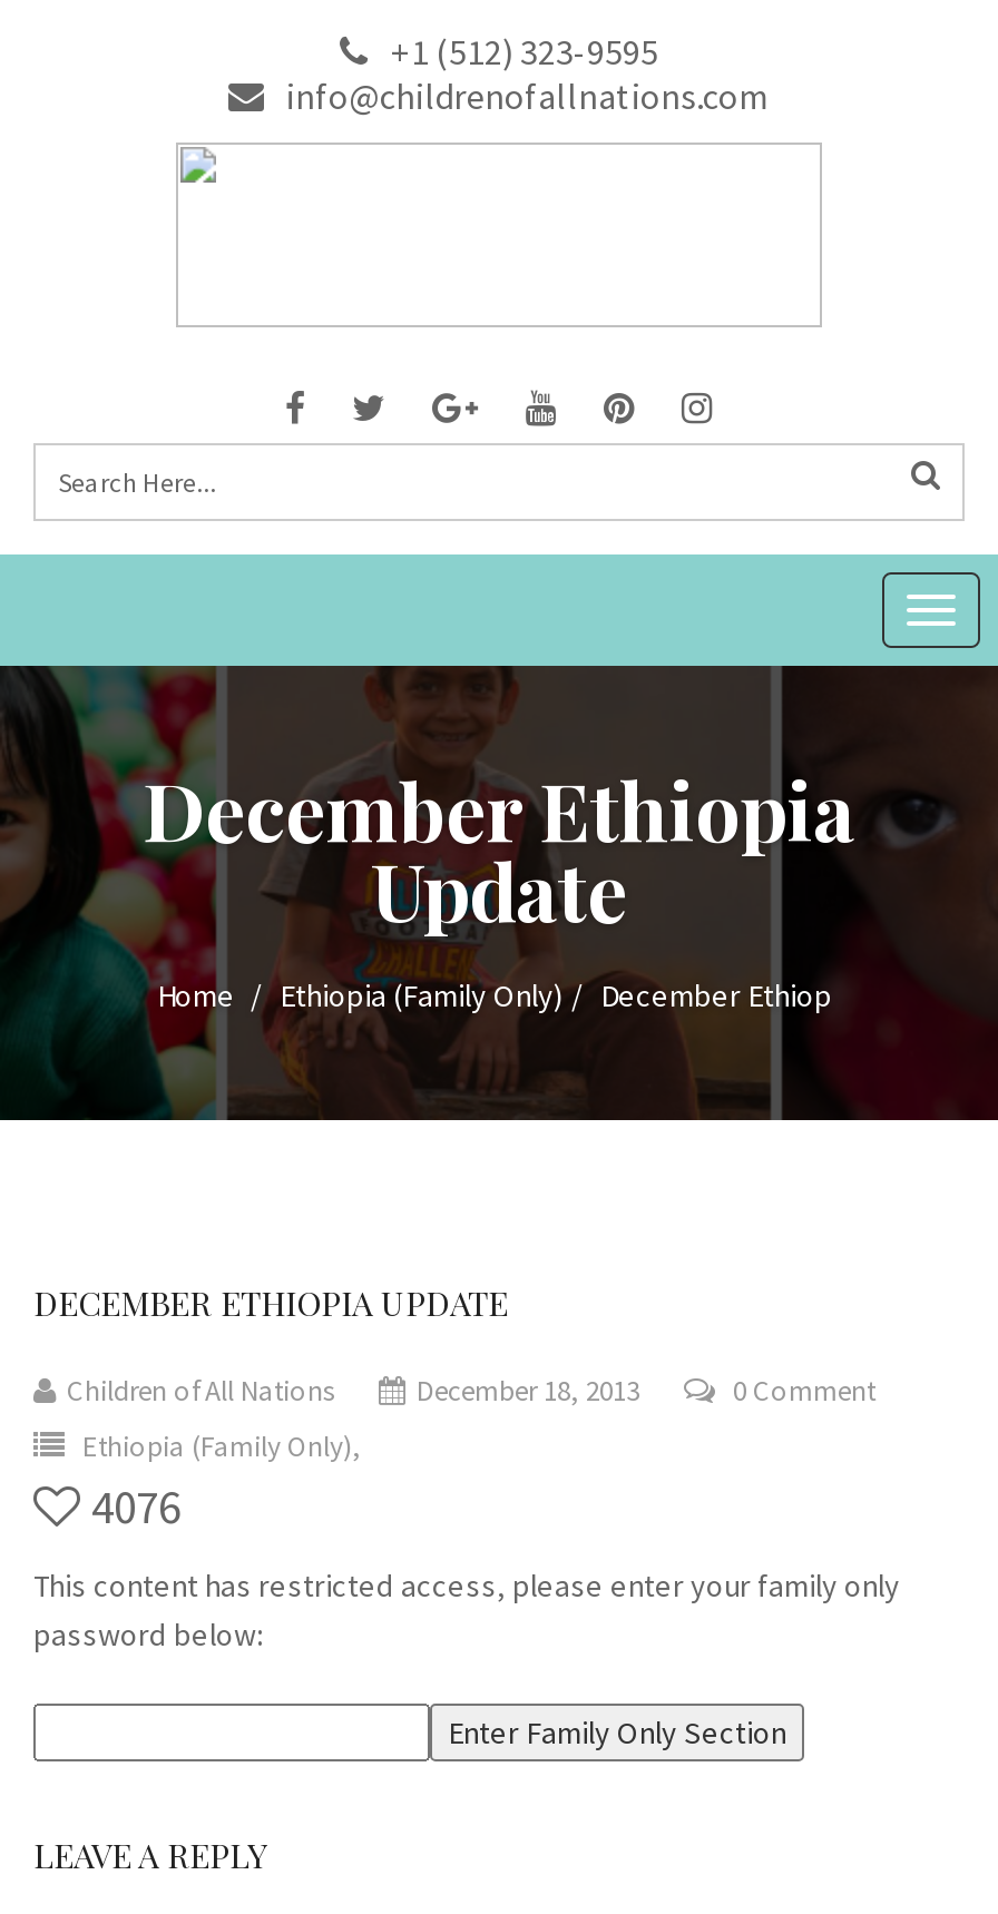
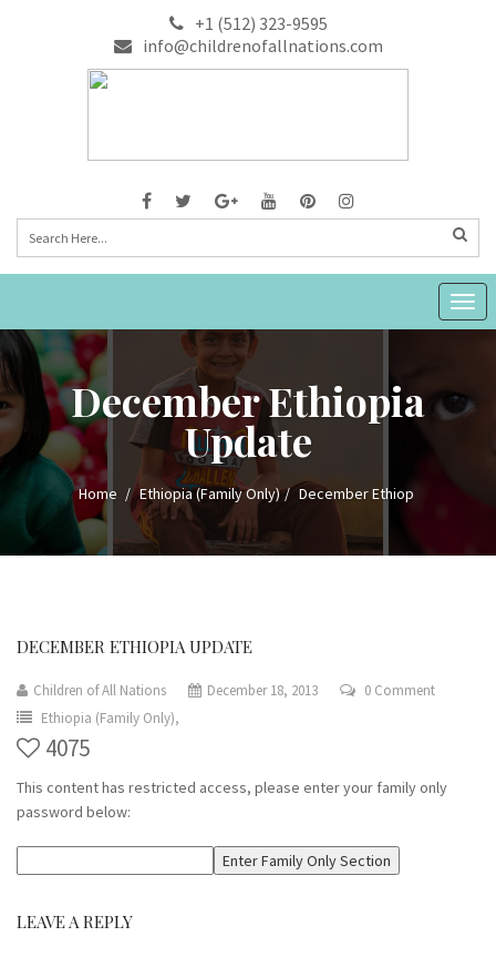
- 4076
+ 4075
